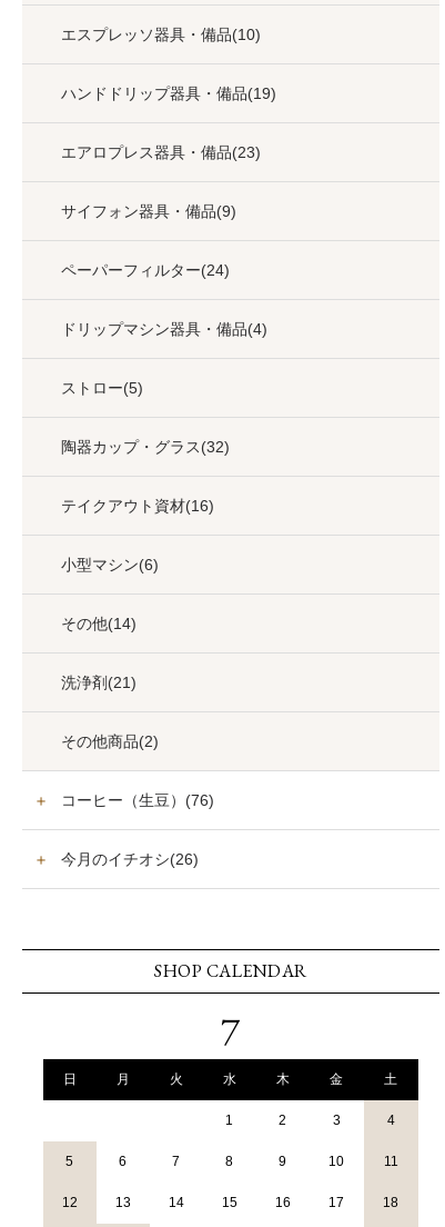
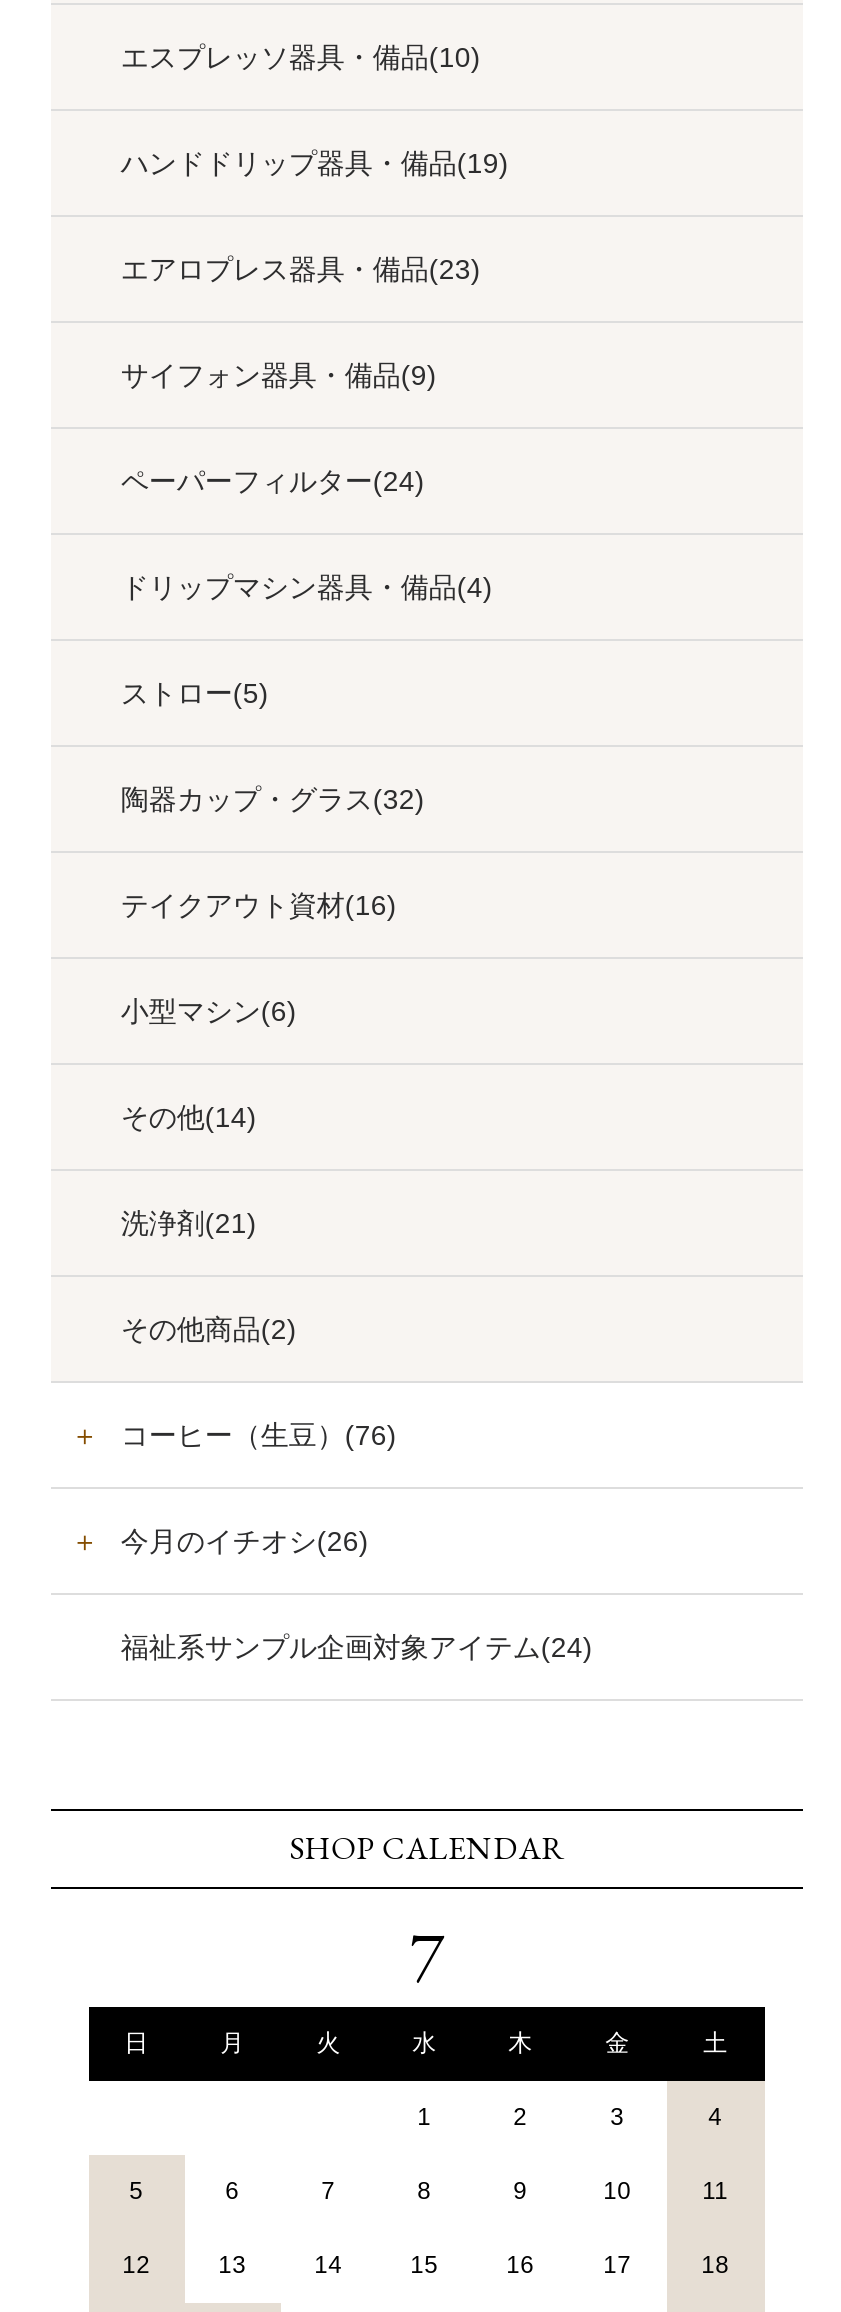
+ 福祉系サンプル企画対象アイテム(24)
